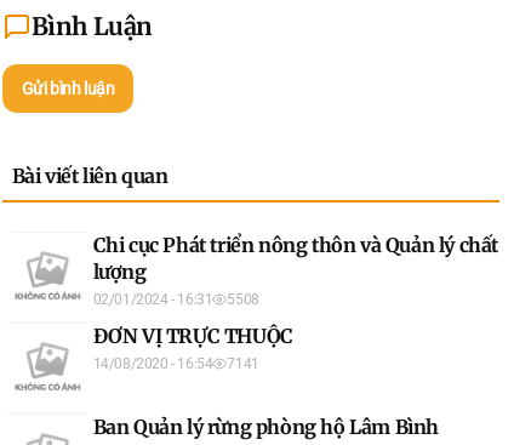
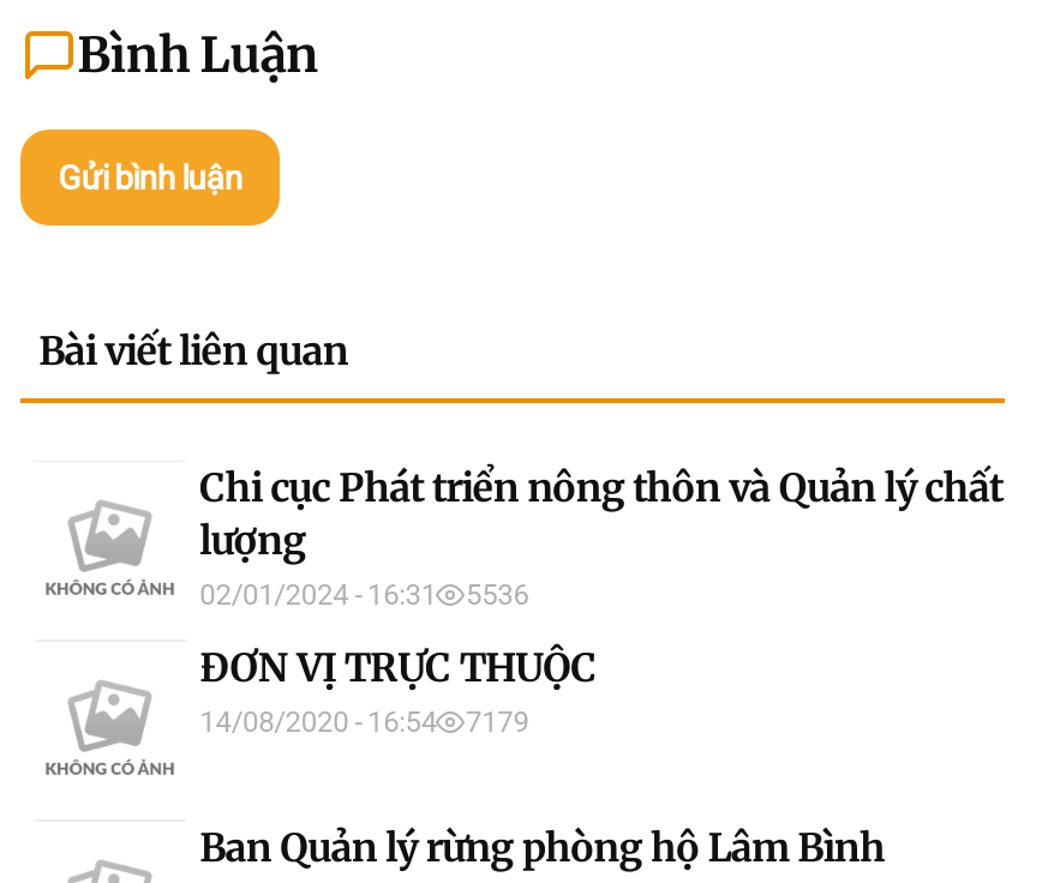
- 02/01/2024 - 16:31 5508
+ 02/01/2024 - 16:31 5536

- 14/08/2020 - 16:54 7141
+ 14/08/2020 - 16:54 7179
